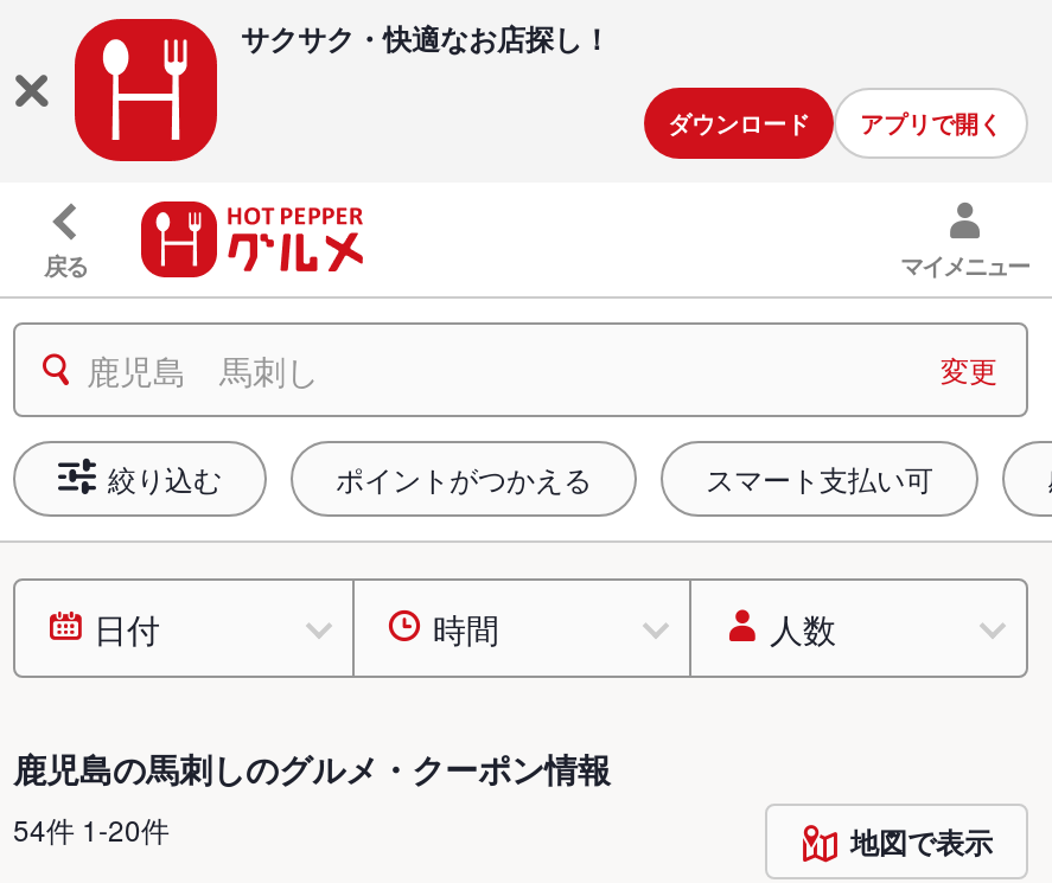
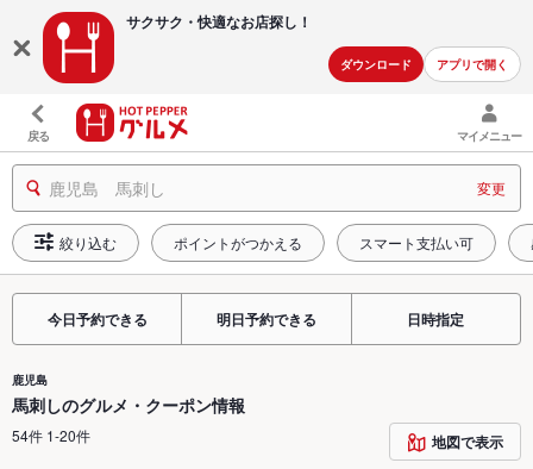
- 日付
- 時間
- 人数
+ 今日予約できる
+ 明日予約できる
+ 日時指定

- 鹿児島の馬刺しのグルメ・クーポン情報
+ 鹿児島
+ 馬刺しのグルメ・クーポン情報
